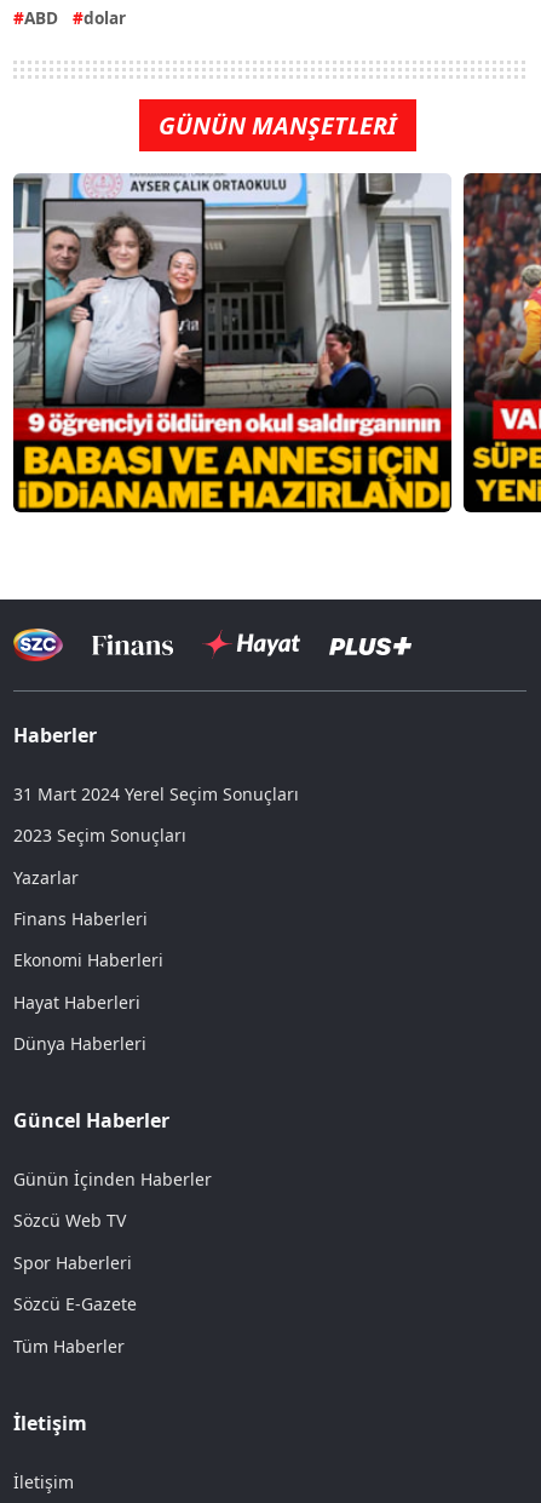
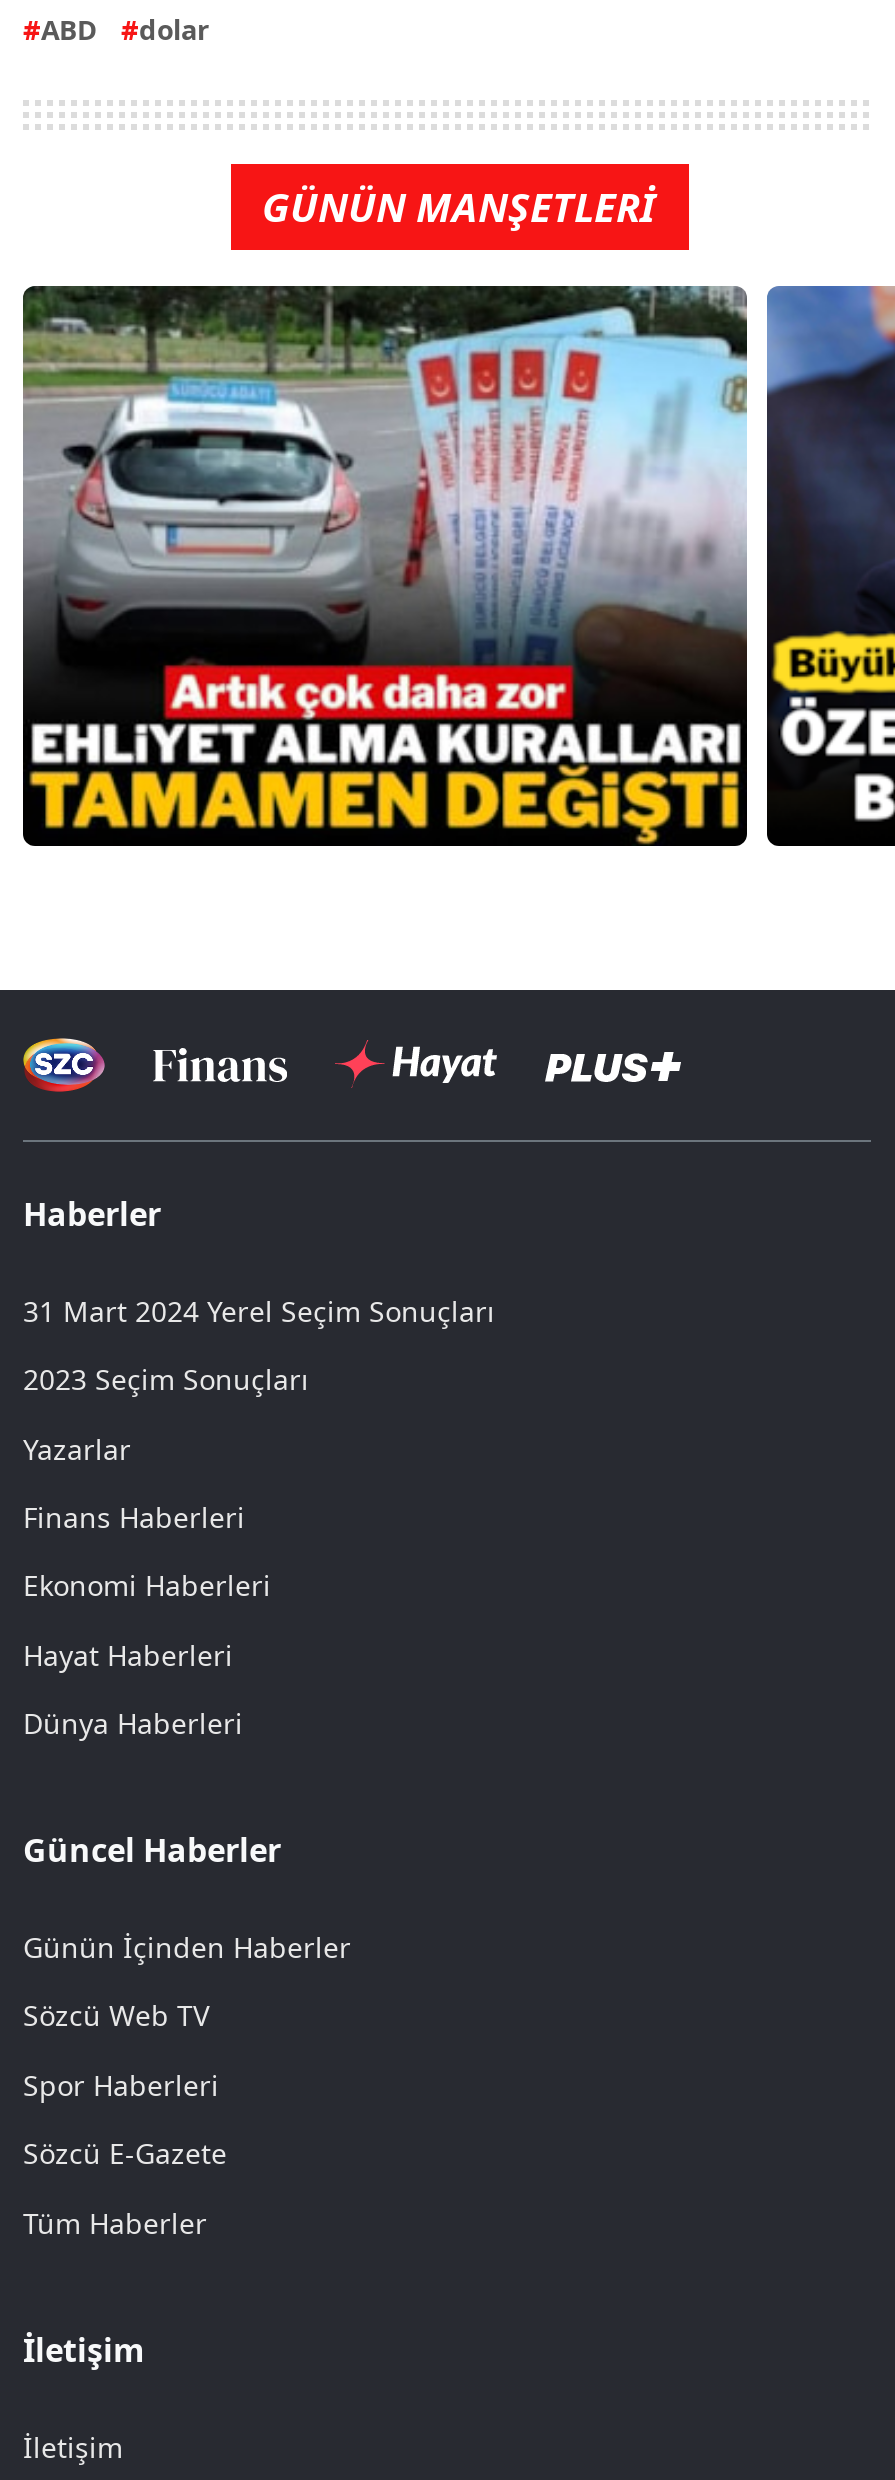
- [image]
+ [image]

- [image]
+ [image]
